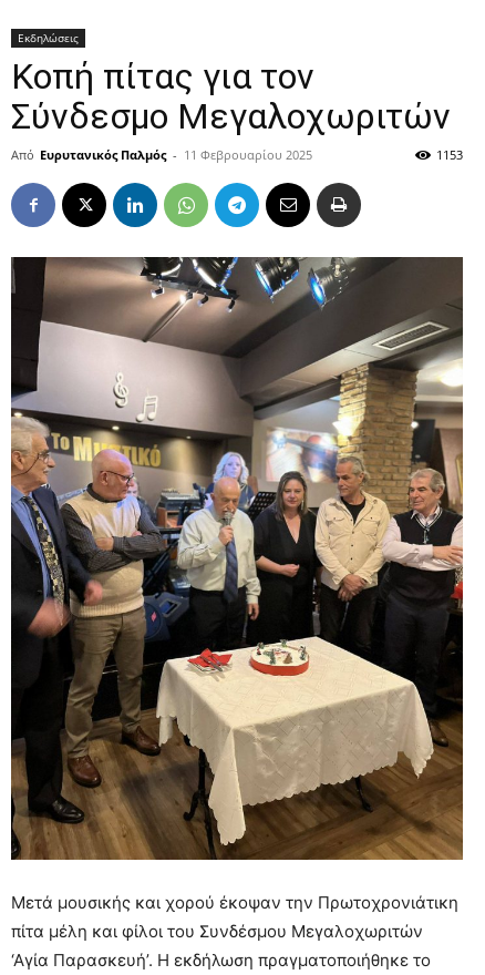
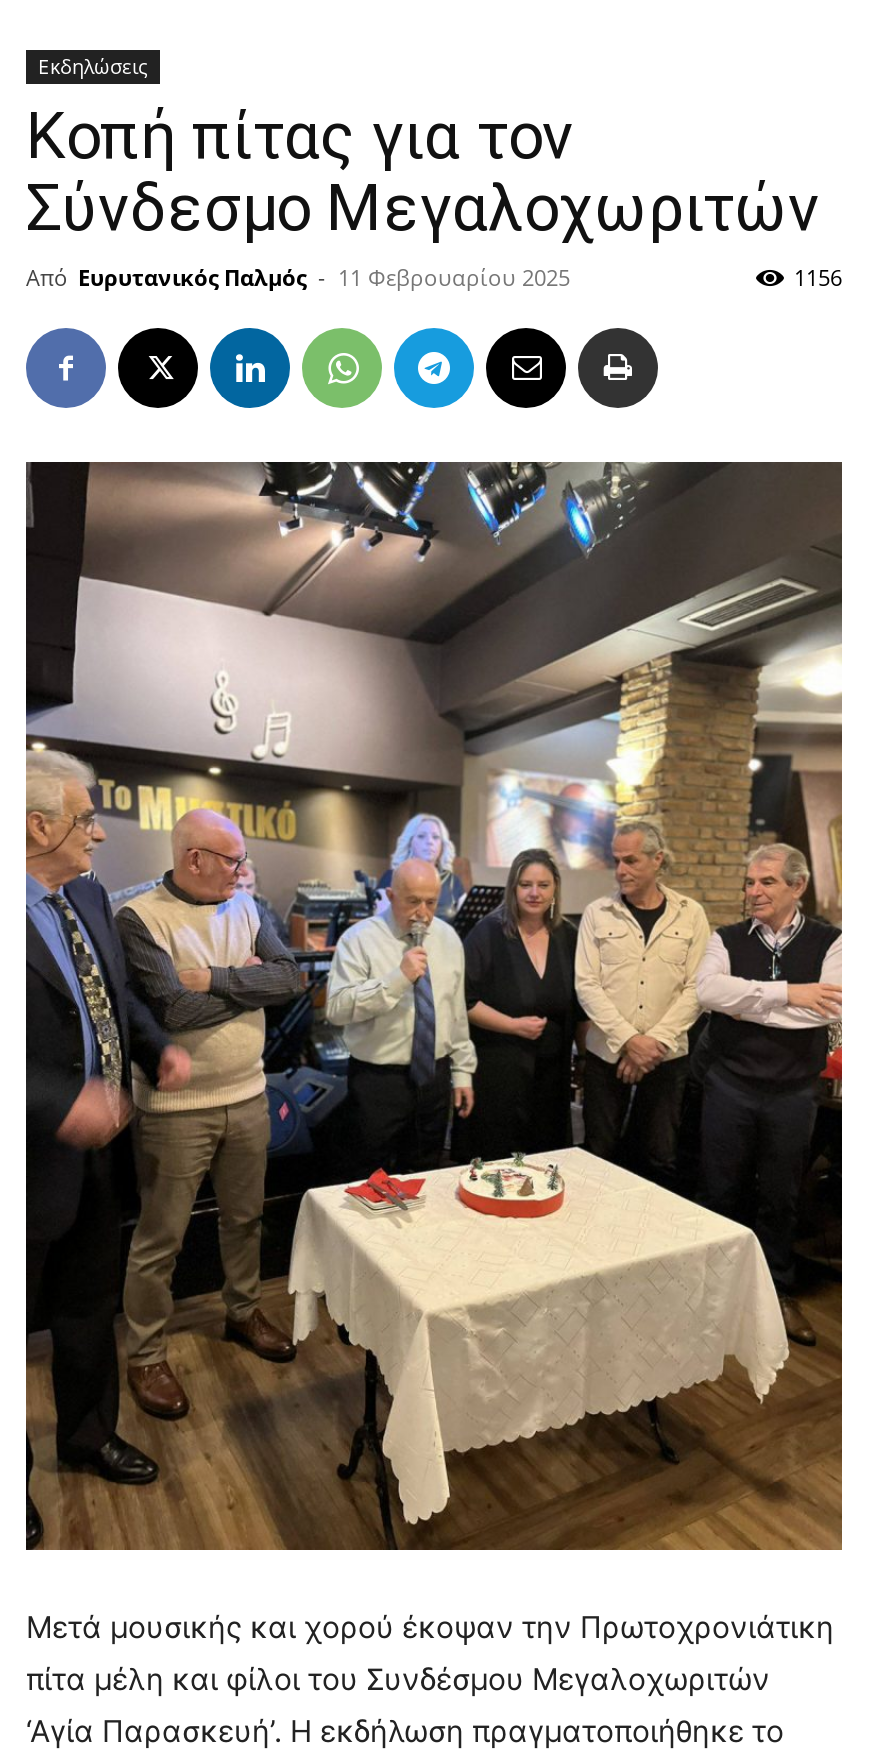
- 1153
+ 1156
